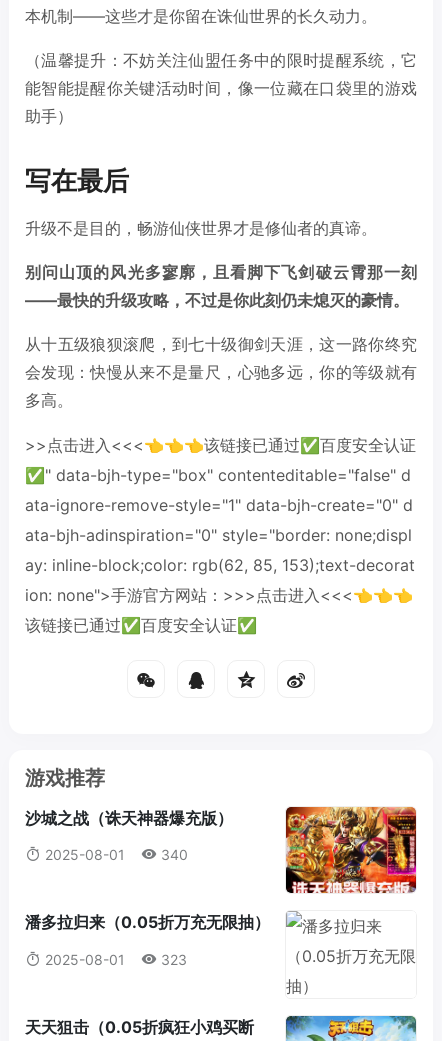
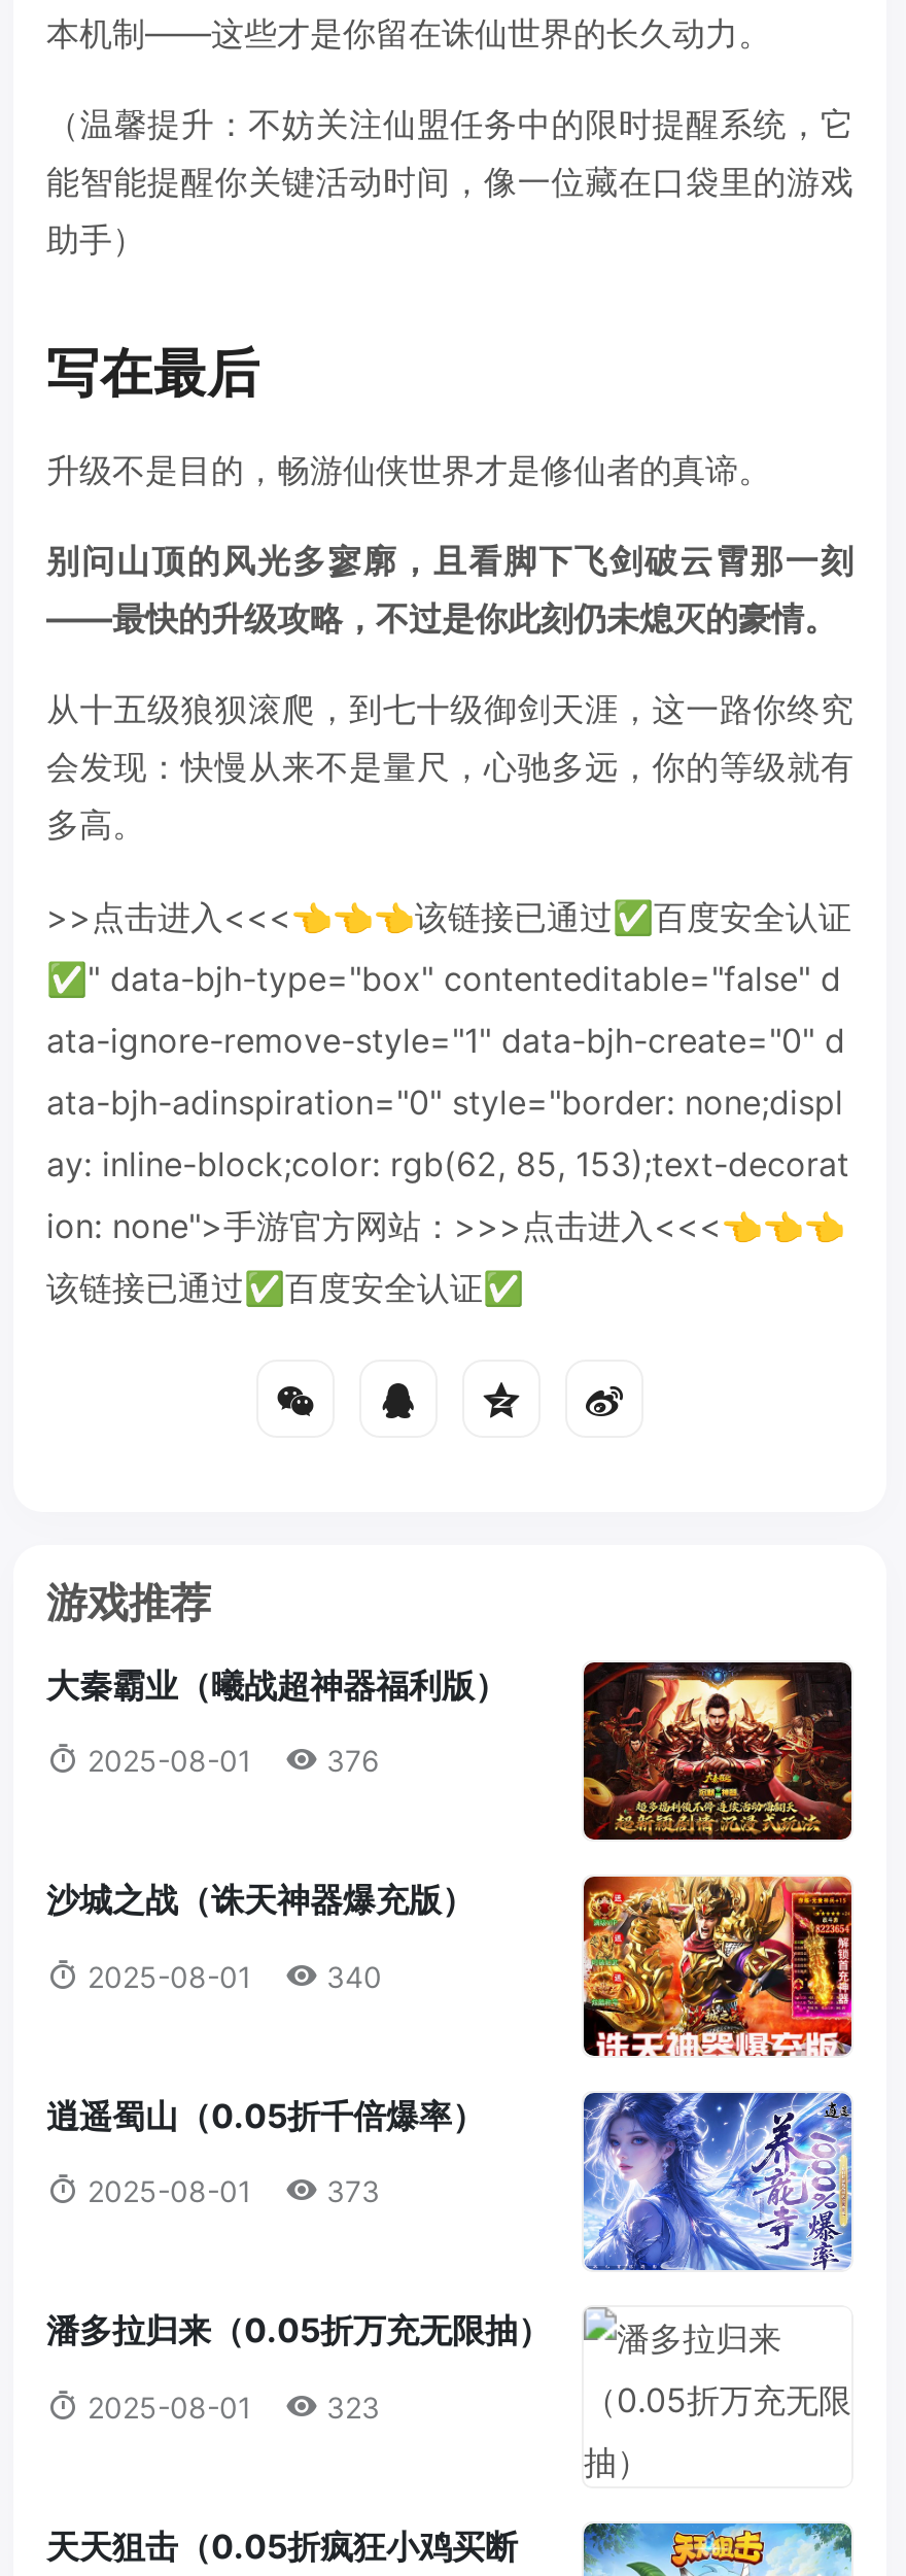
+ [image]
+ 大秦霸业（曦战超神器福利版）
+ 2025-08-01
+ 376

+ 逍遥蜀山（0.05折千倍爆率）
+ 2025-08-01
+ 373

+ [image]
